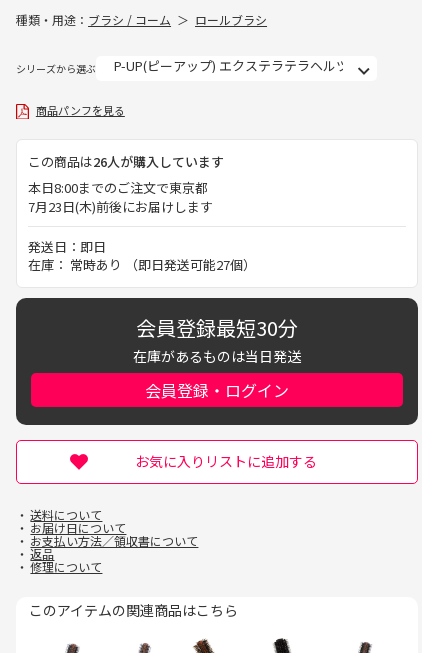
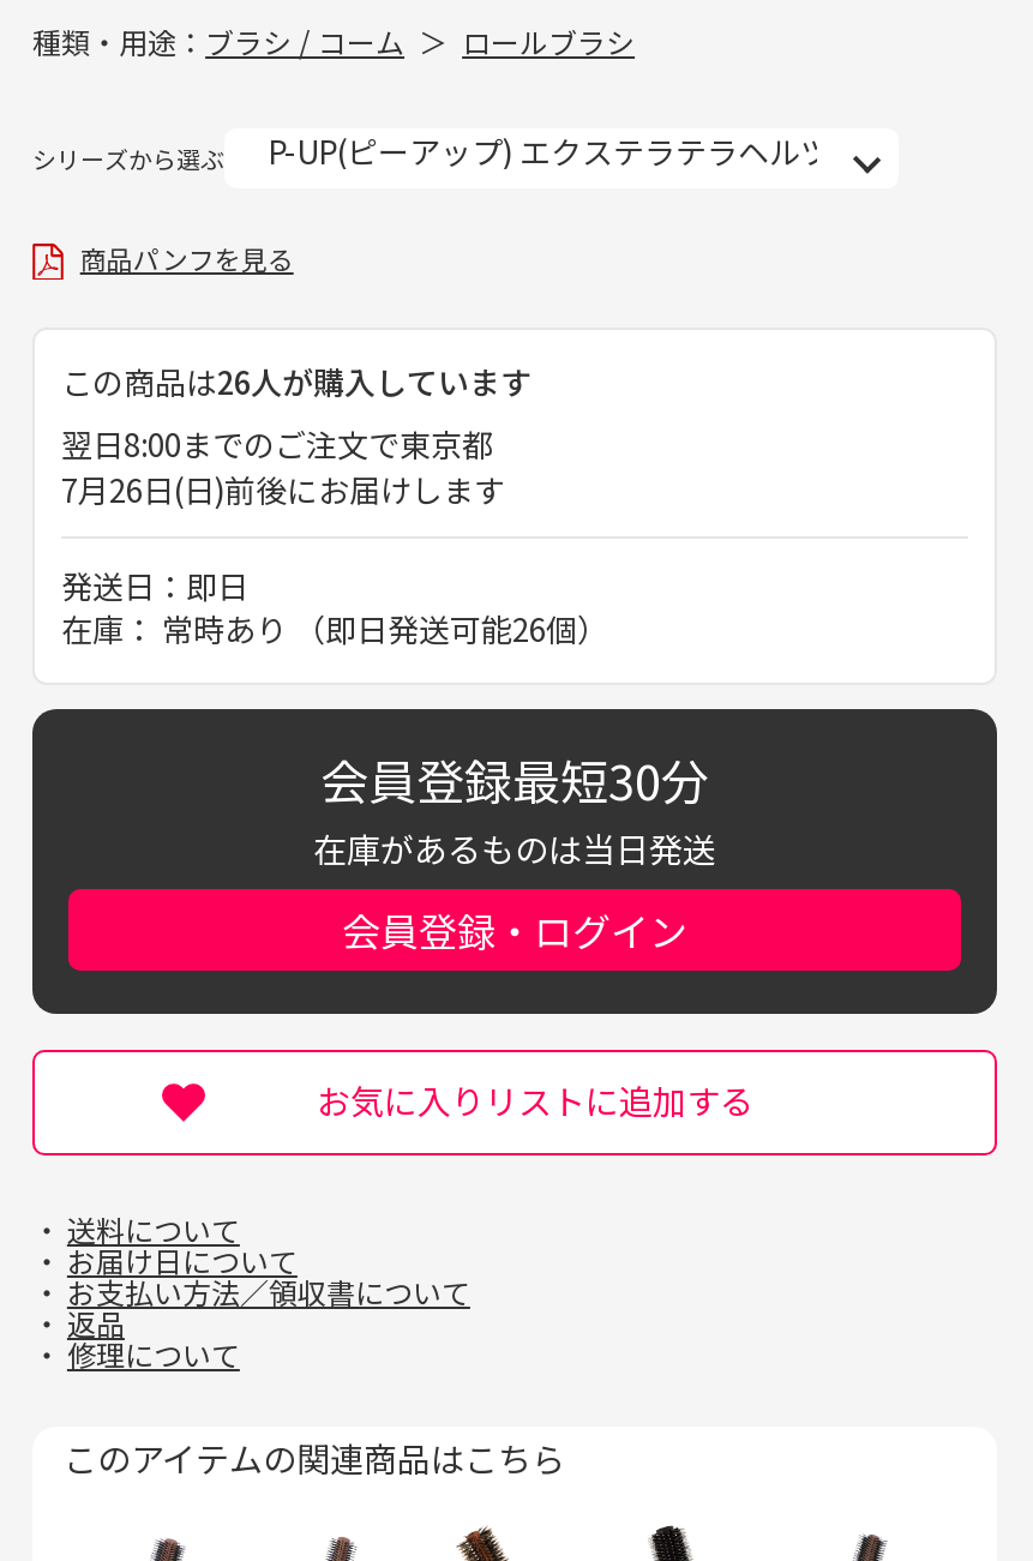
- 本日8:00までのご注文で東京都
+ 翌日8:00までのご注文で東京都

- 7月23日(木)前後にお届けします
+ 7月26日(日)前後にお届けします

- 在庫： 常時あり （即日発送可能27個）
+ 在庫： 常時あり （即日発送可能26個）
